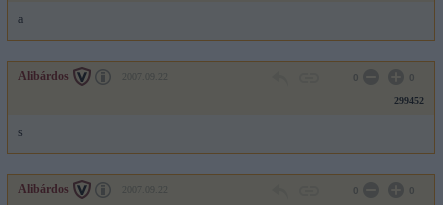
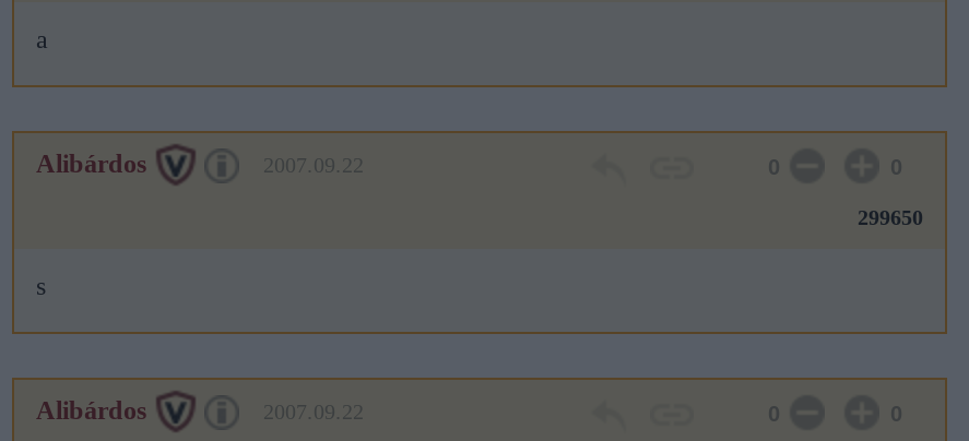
- 299452
+ 299650
